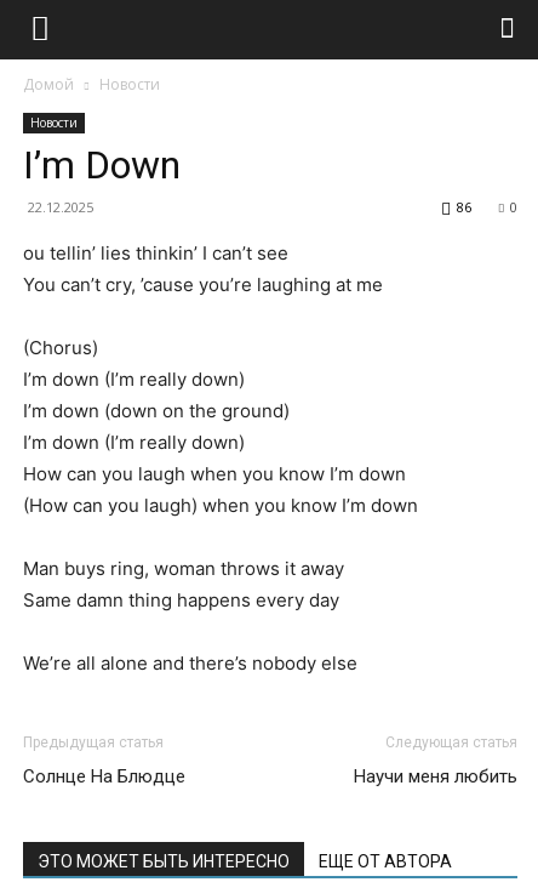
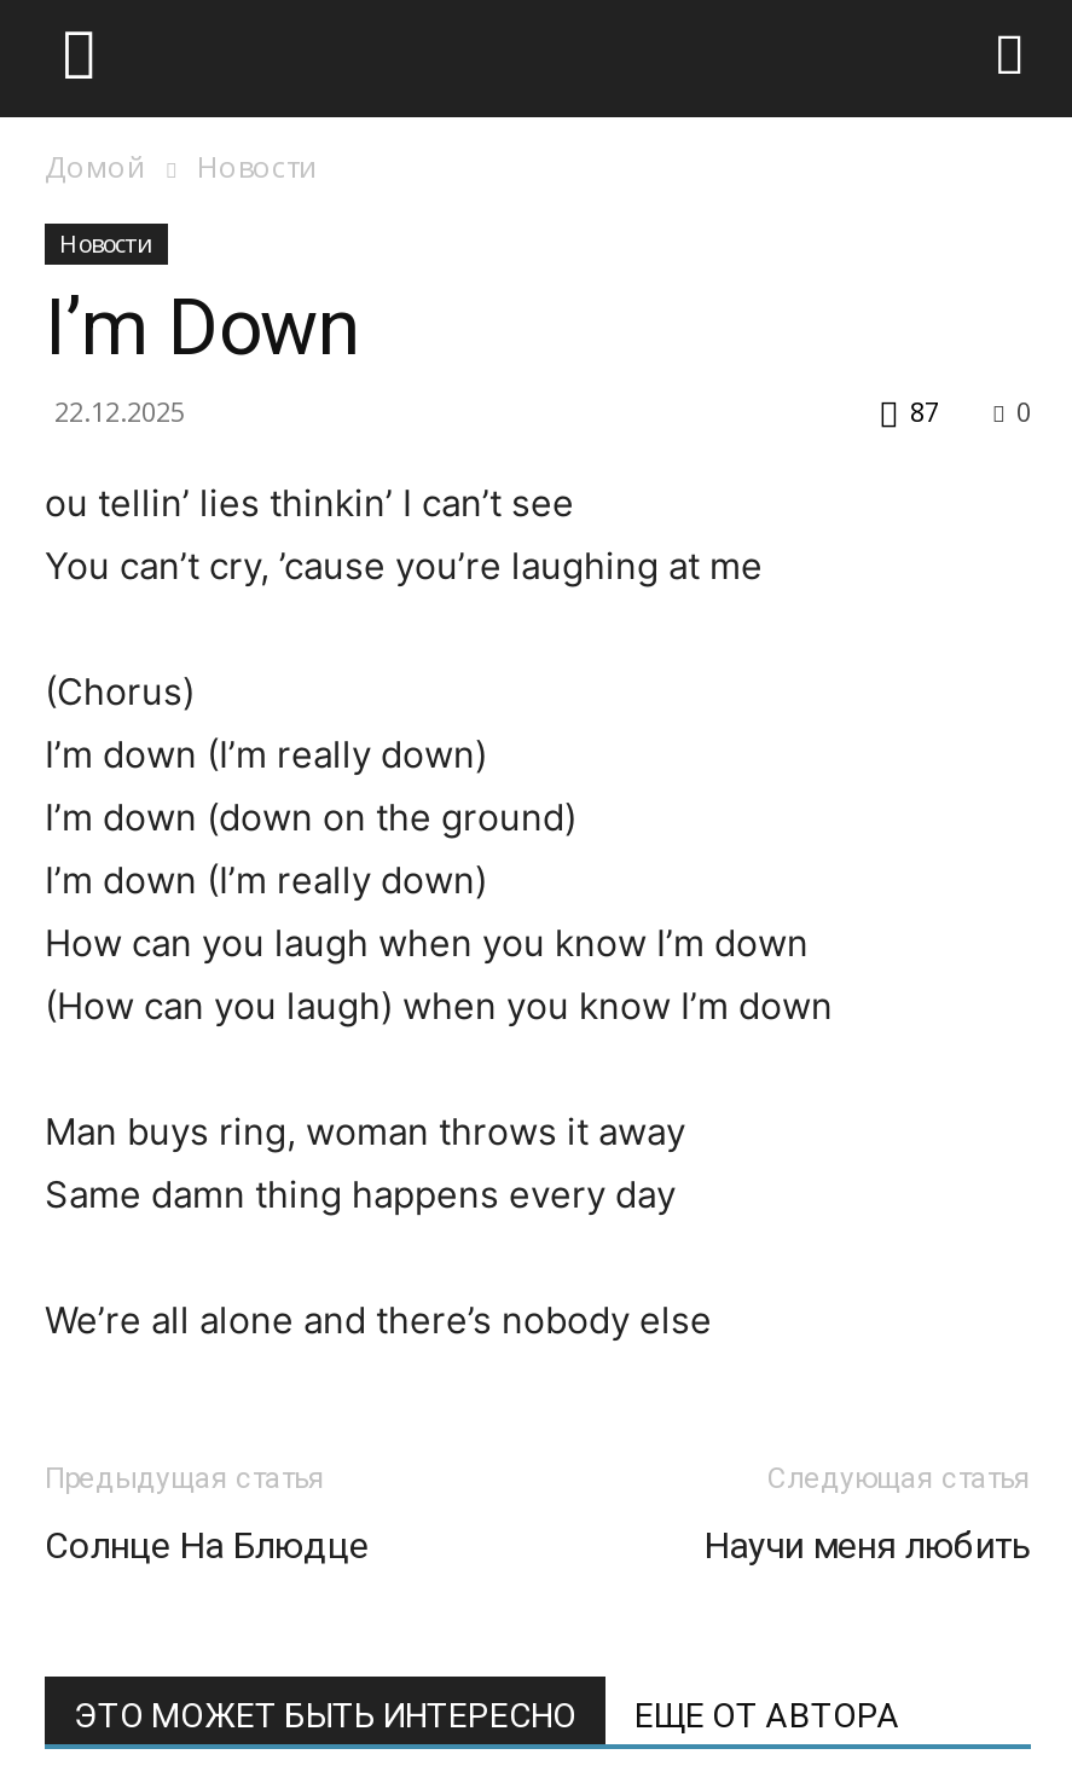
- 86
+ 87
